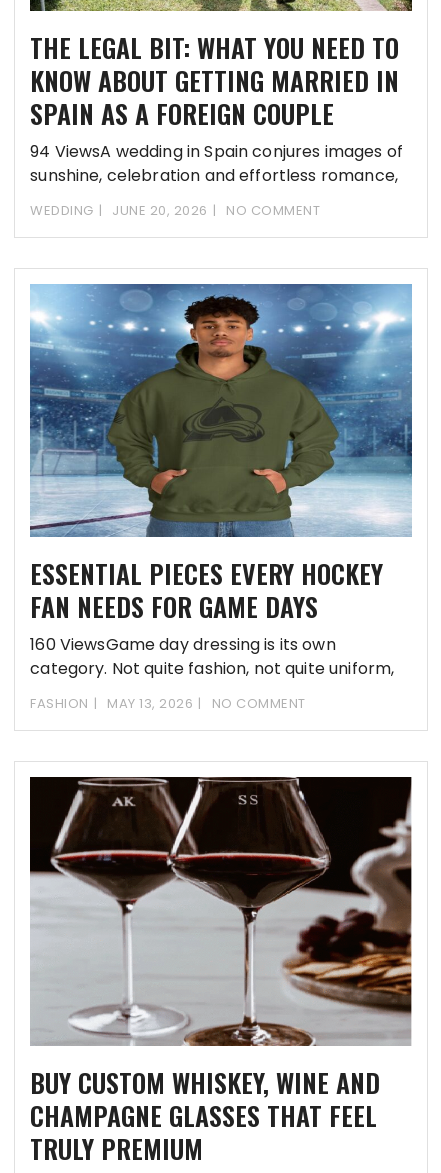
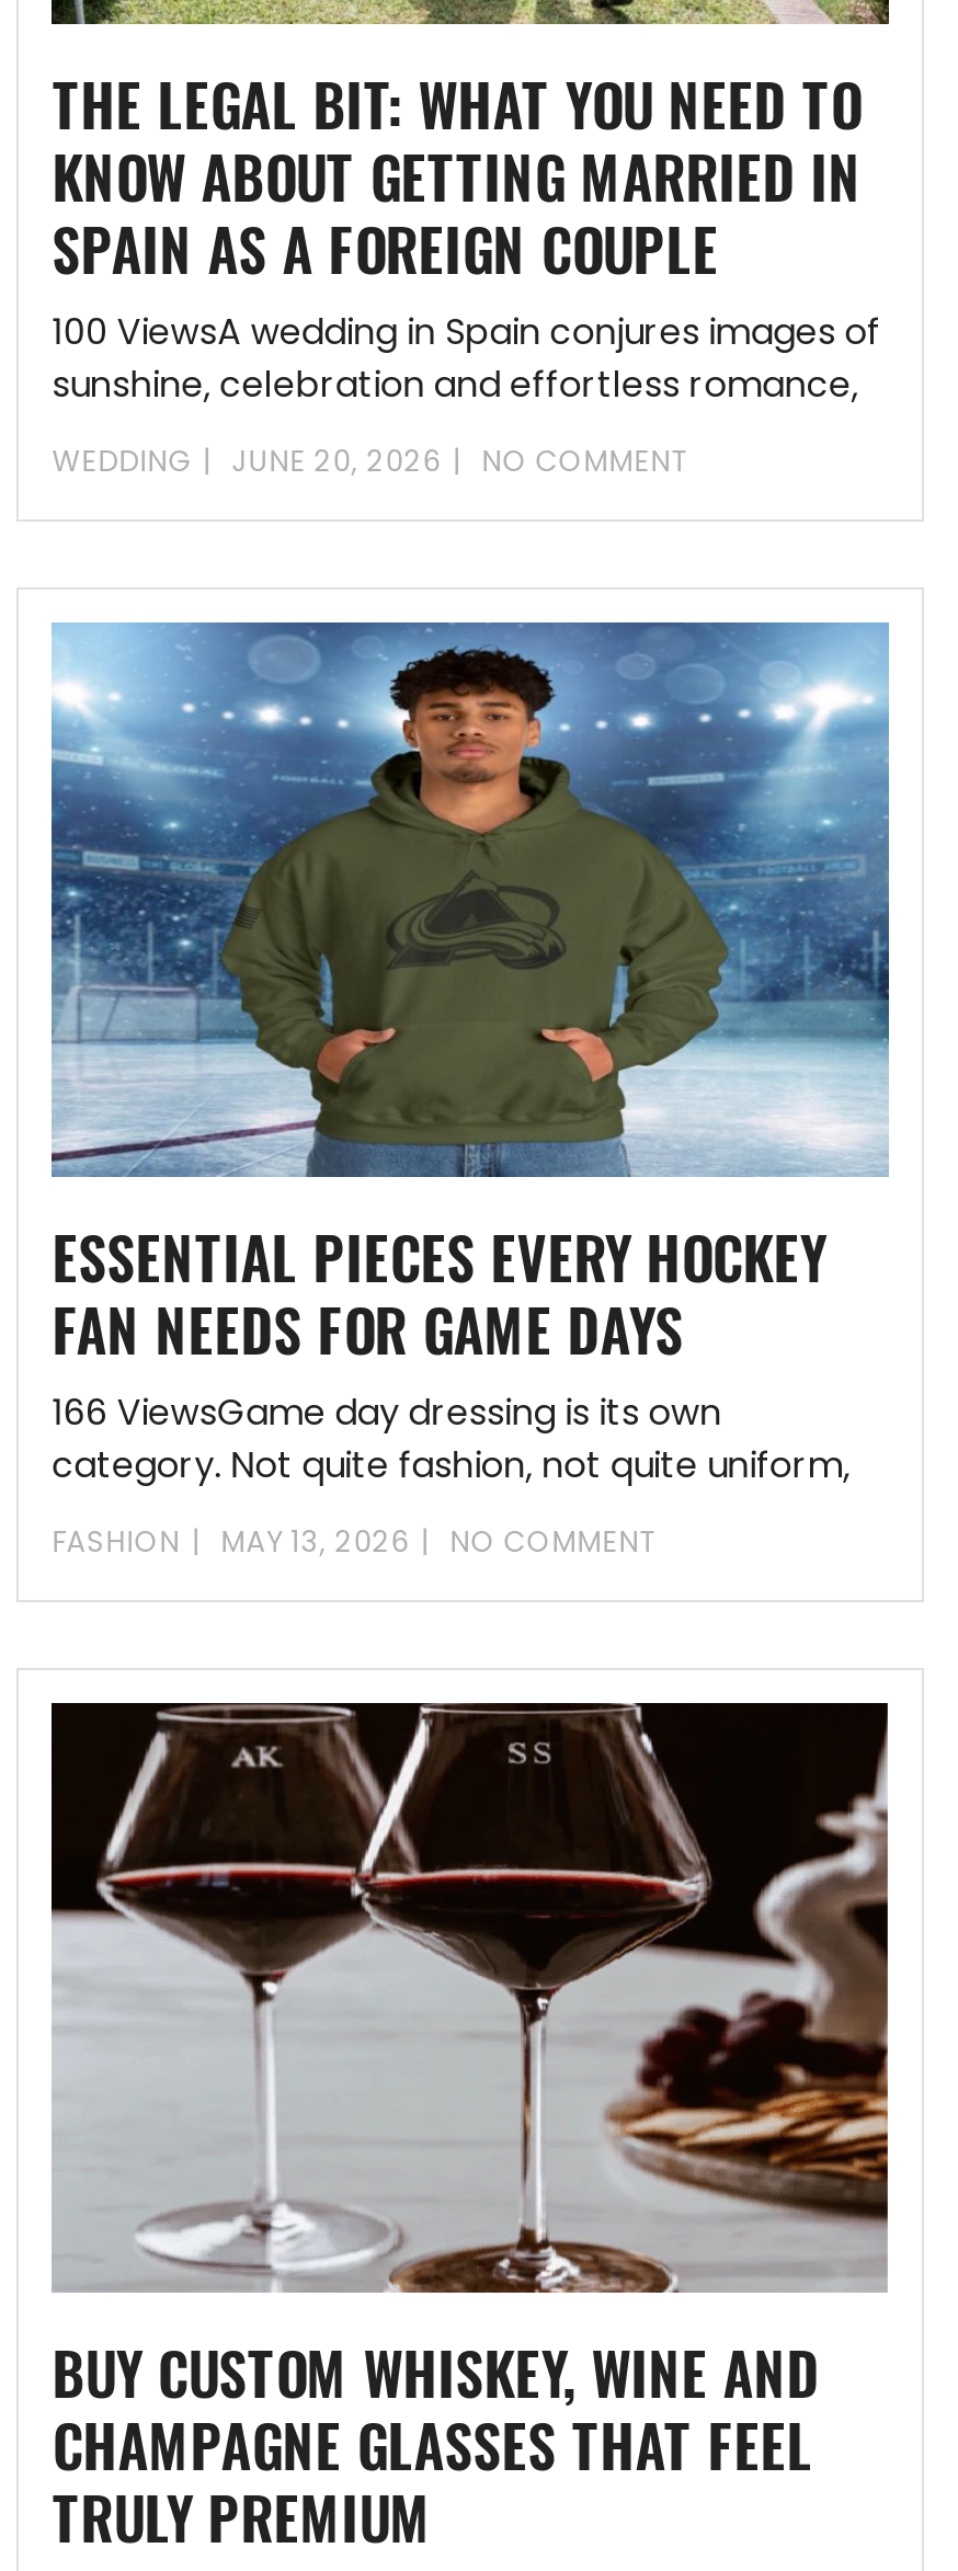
- 94 ViewsA wedding in Spain conjures images of
+ 100 ViewsA wedding in Spain conjures images of

- 160 ViewsGame day dressing is its own
+ 166 ViewsGame day dressing is its own
